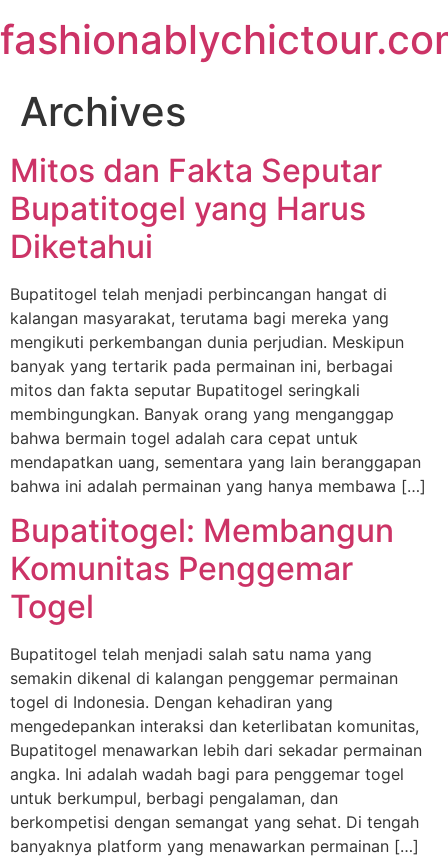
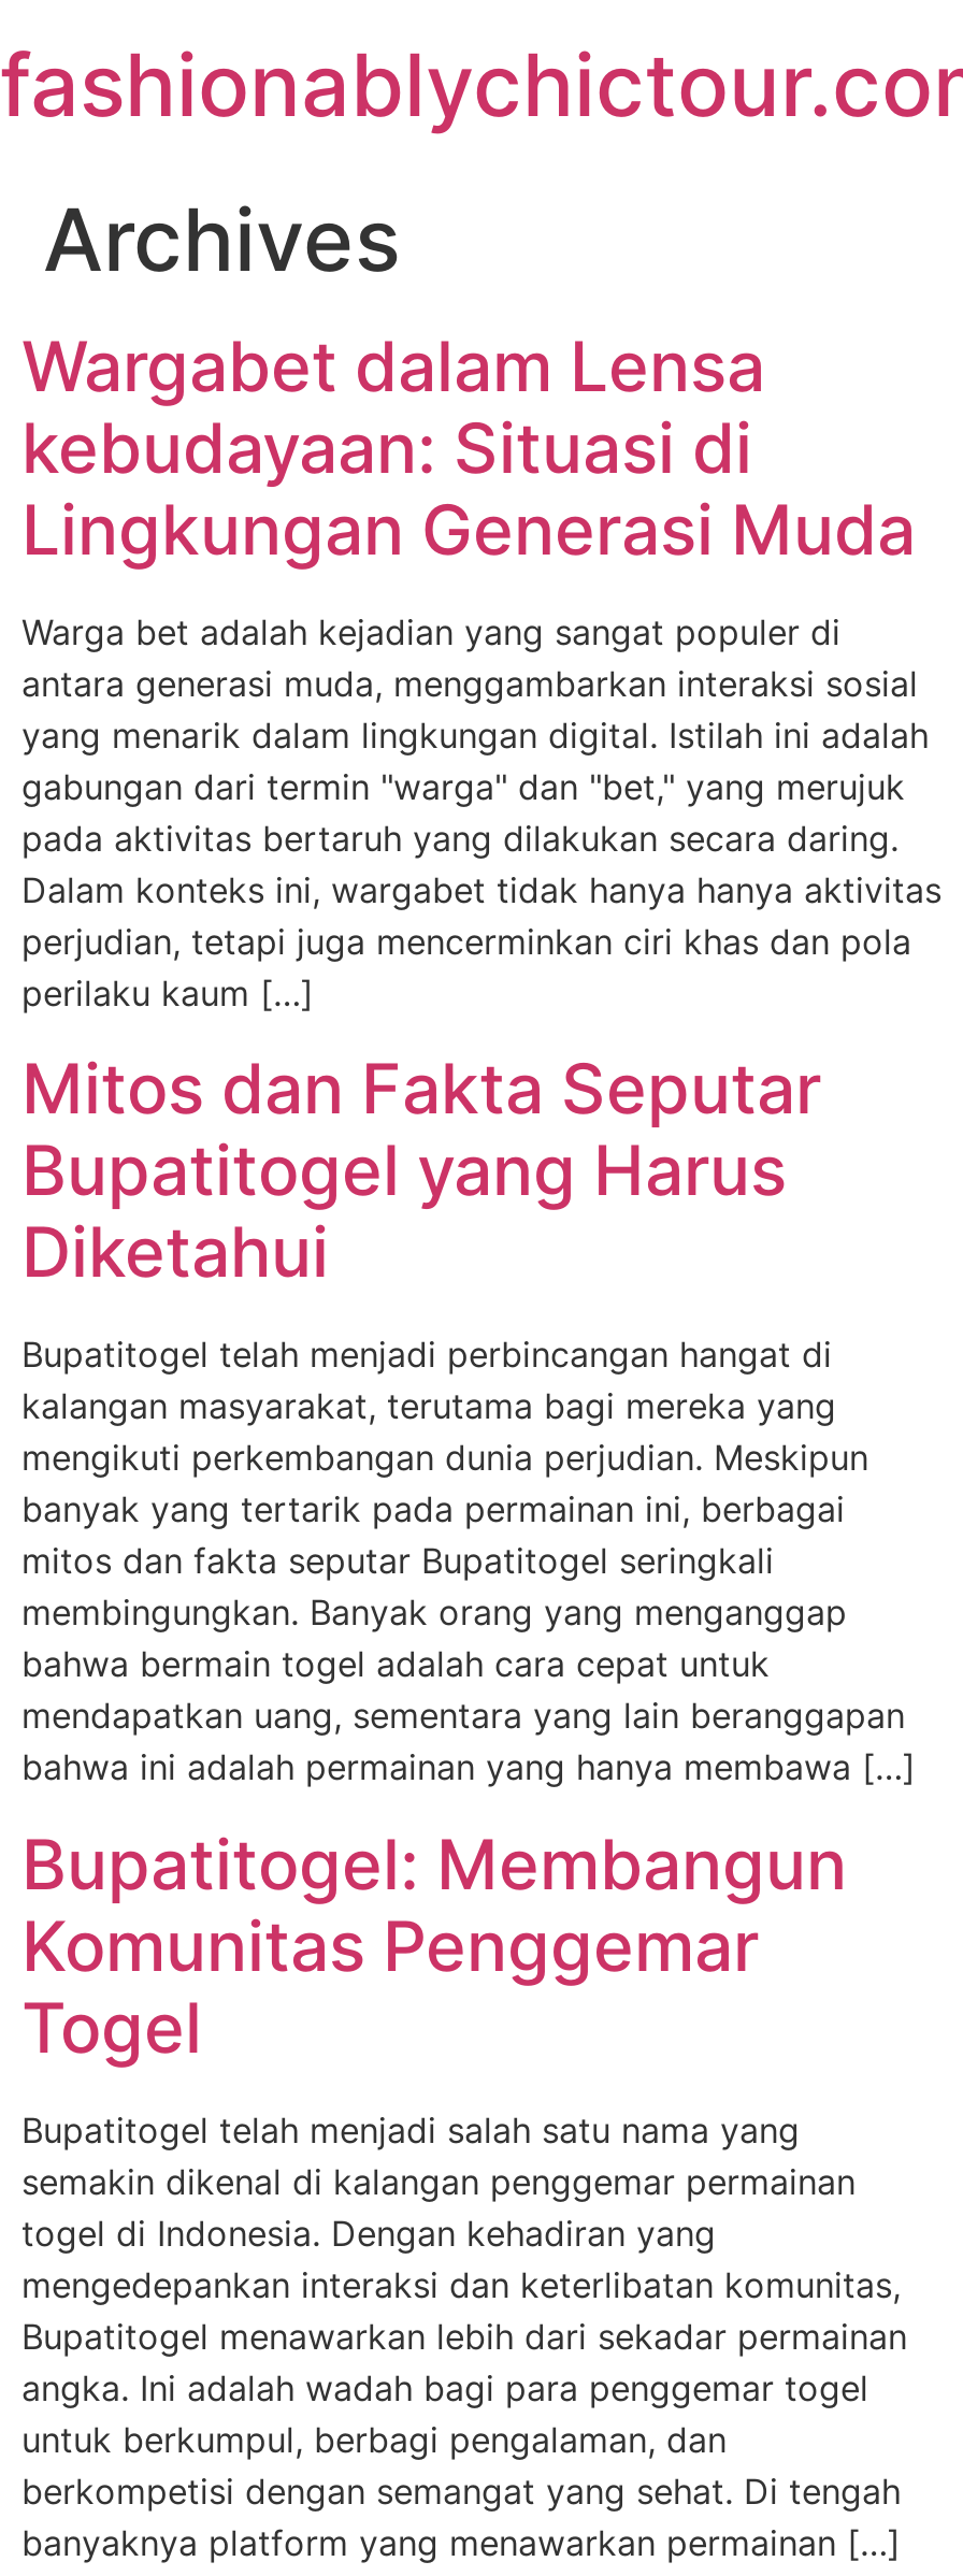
+ Wargabet dalam Lensa
+ kebudayaan: Situasi di
+ Lingkungan Generasi Muda
+ Warga bet adalah kejadian yang sangat populer di
+ antara generasi muda, menggambarkan interaksi sosial
+ yang menarik dalam lingkungan digital. Istilah ini adalah
+ gabungan dari termin "warga" dan "bet," yang merujuk
+ pada aktivitas bertaruh yang dilakukan secara daring.
+ Dalam konteks ini, wargabet tidak hanya hanya aktivitas
+ perjudian, tetapi juga mencerminkan ciri khas dan pola
+ perilaku kaum […]
